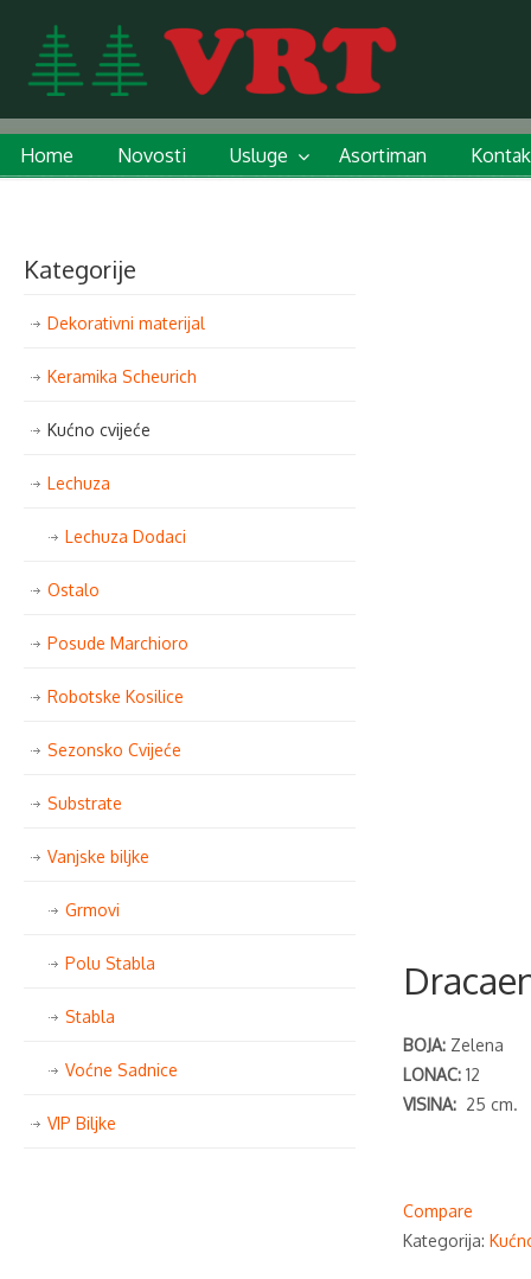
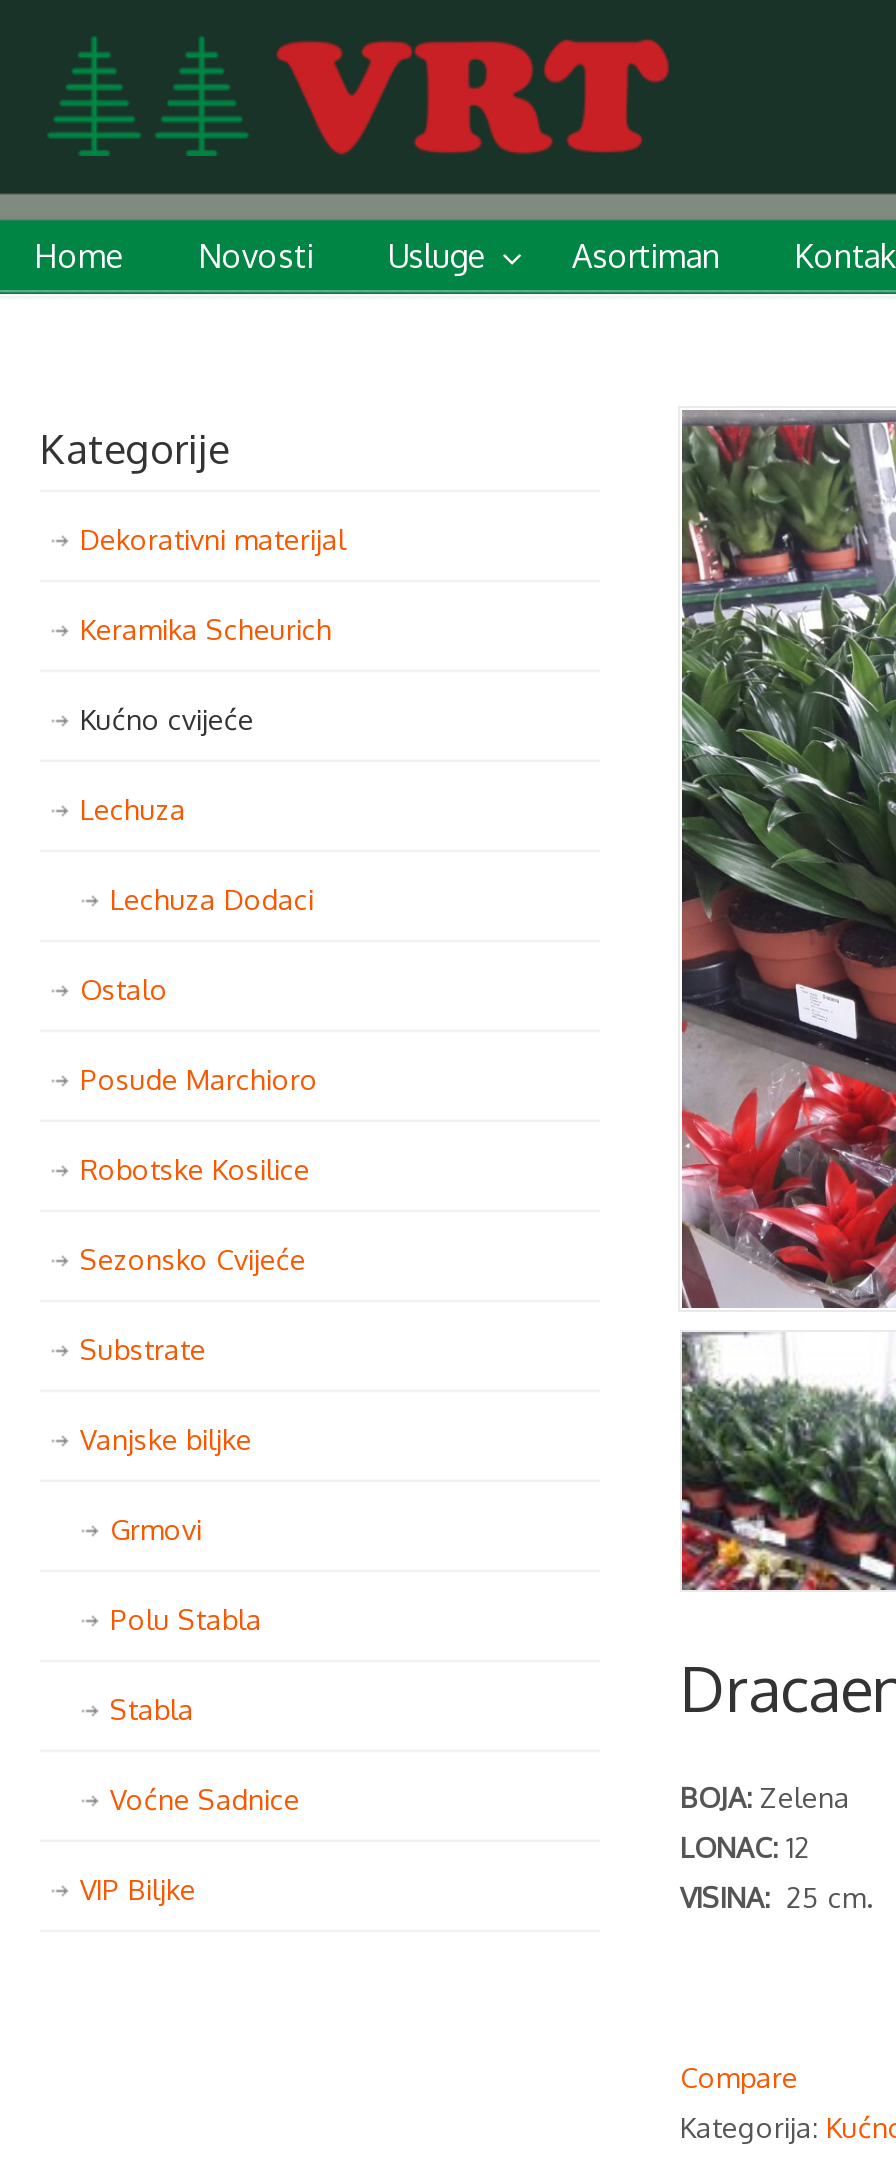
+ [image]

+ [image]
